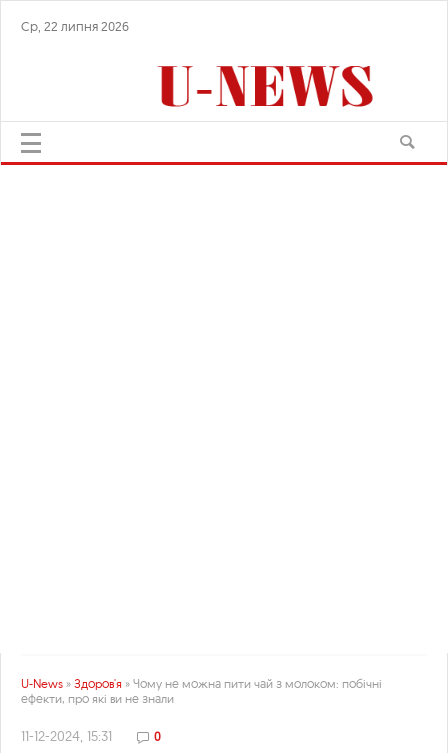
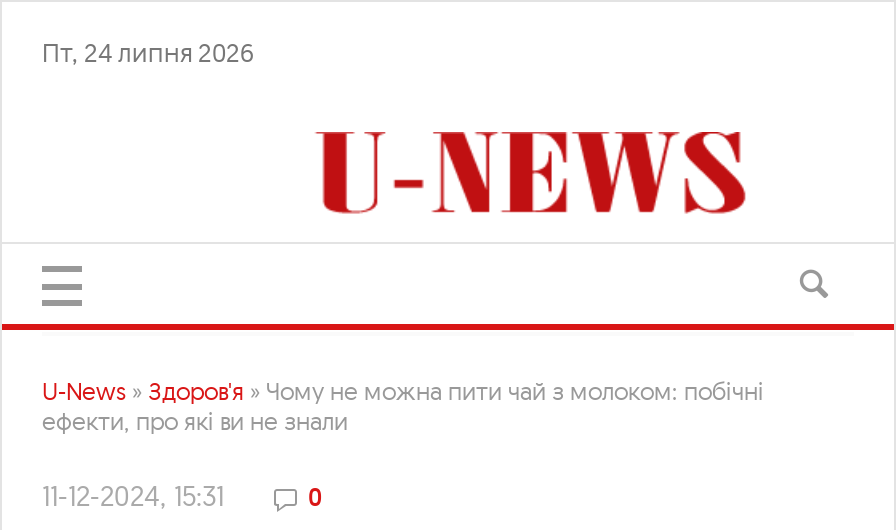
- Ср, 22 липня 2026
+ Пт, 24 липня 2026
